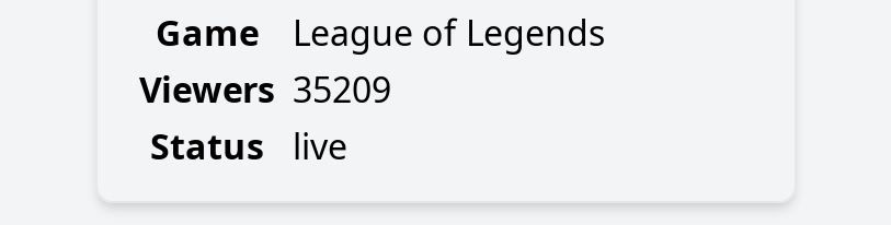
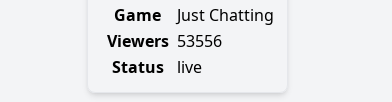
- League of Legends
- Viewers 35209
+ Just Chatting
+ Viewers 53556
